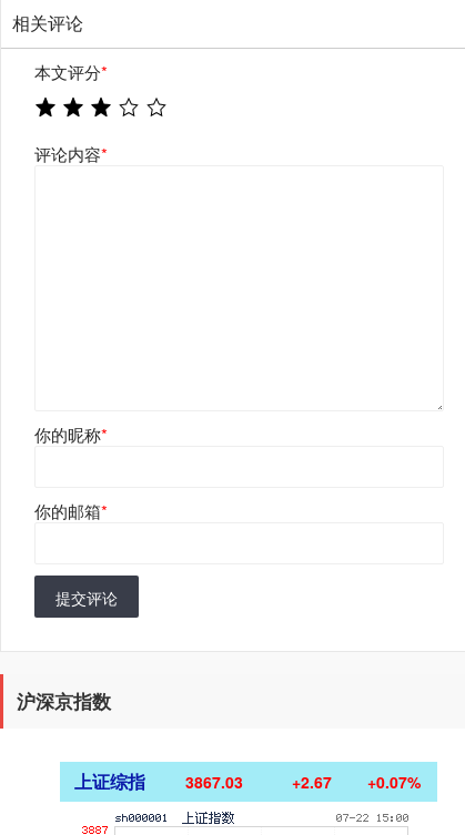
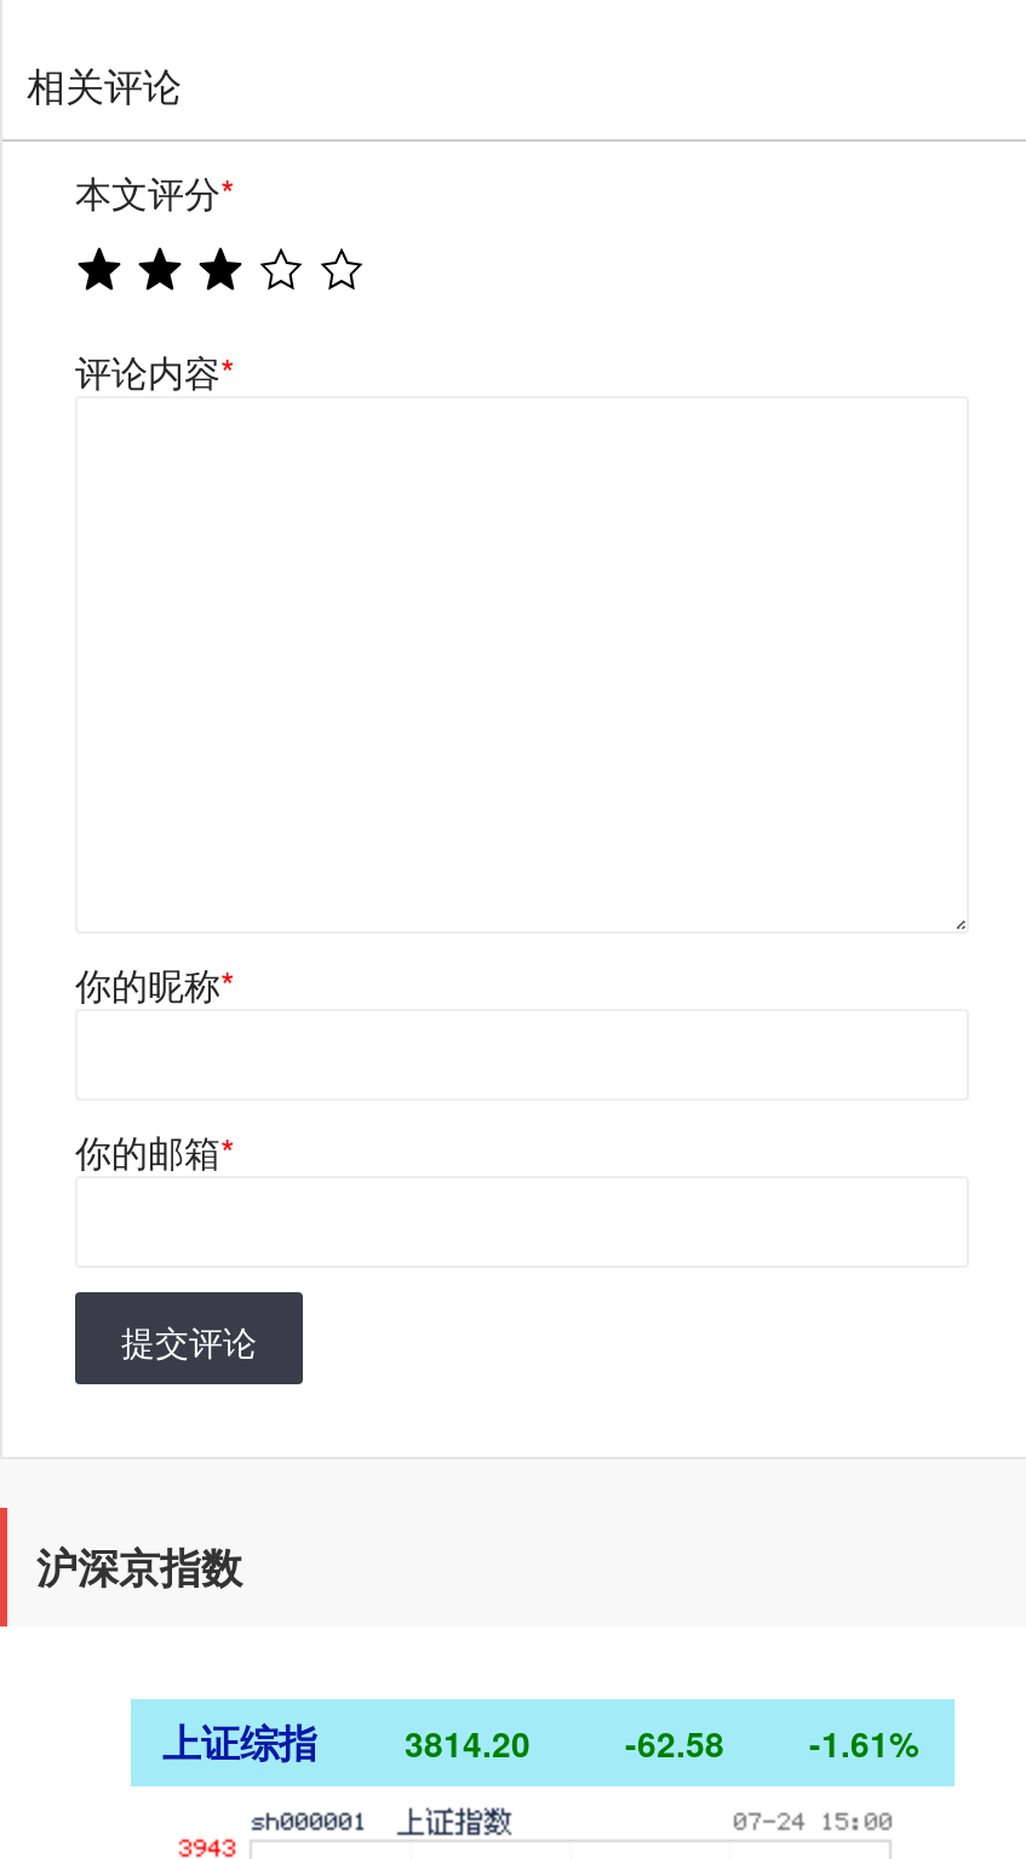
- 3867.03
+ 3814.20

- +2.67
+ -62.58

- +0.07%
+ -1.61%
